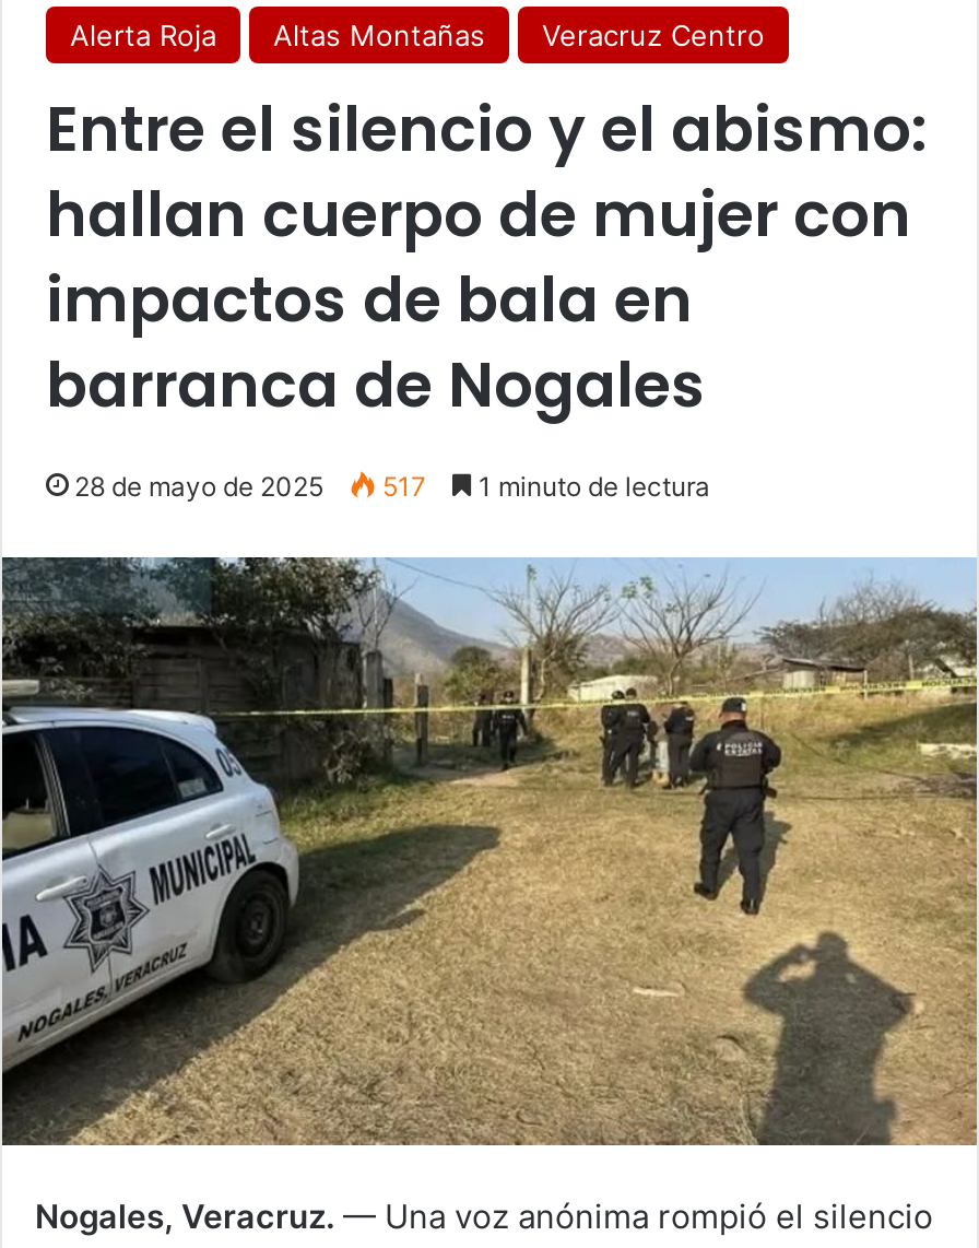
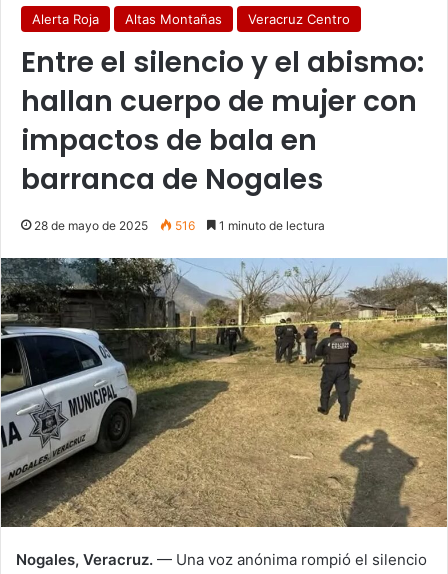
- 28 de mayo de 2025 517 1 minuto de lectura
+ 28 de mayo de 2025 516 1 minuto de lectura
